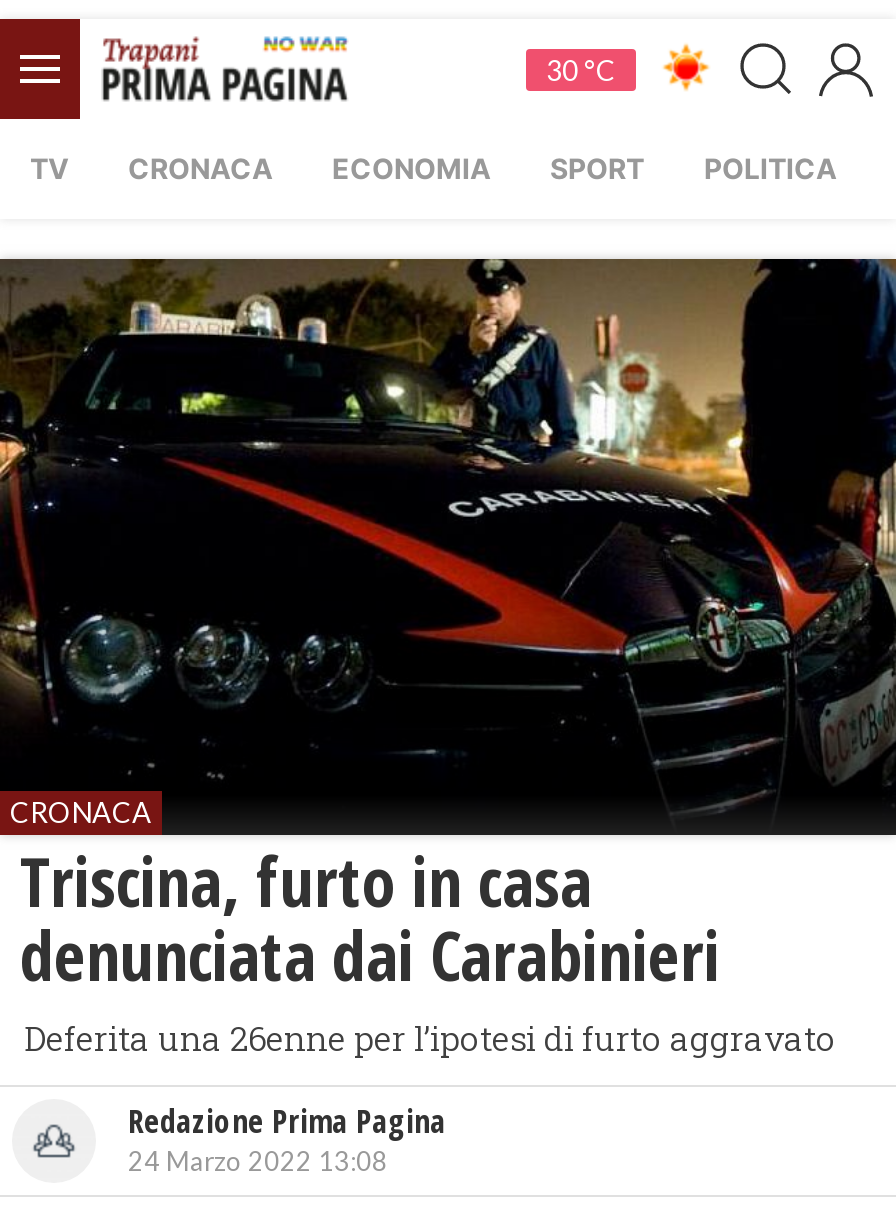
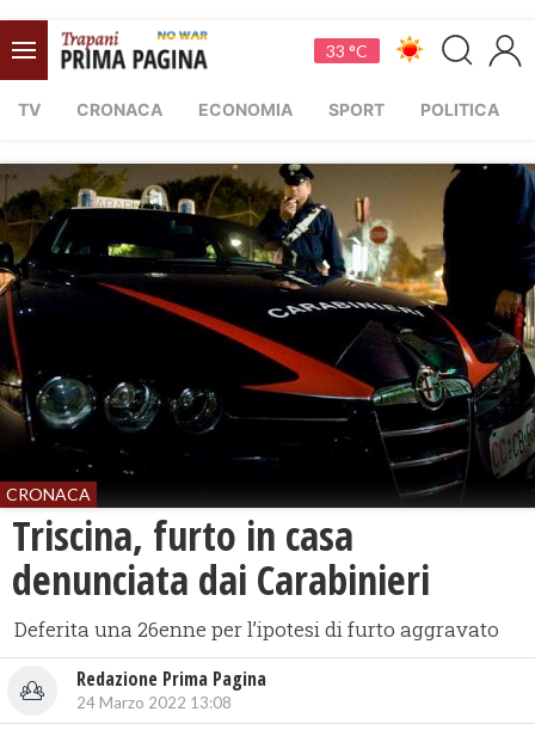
- 30 °C
+ 33 °C
